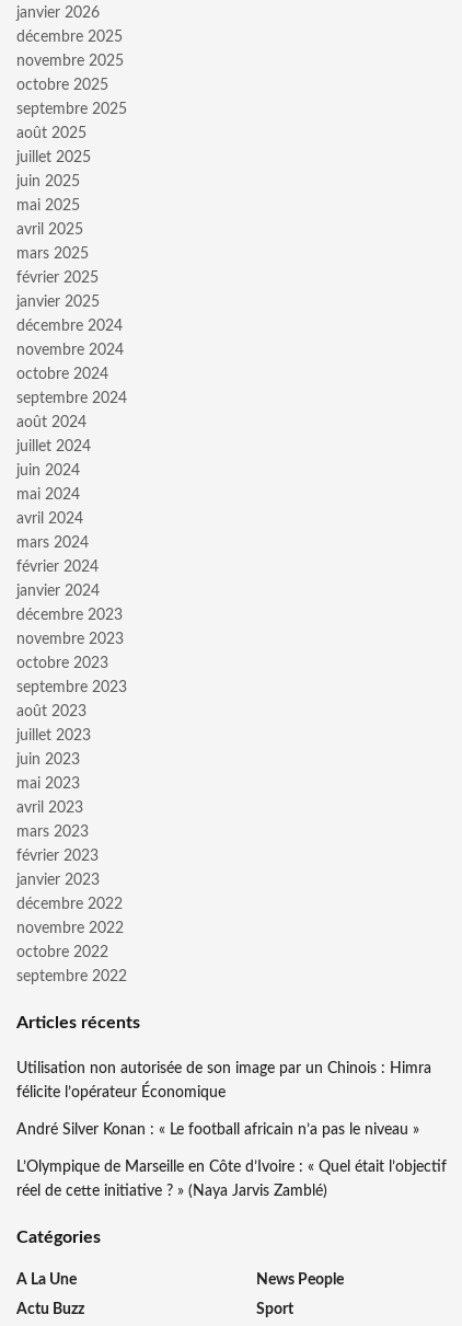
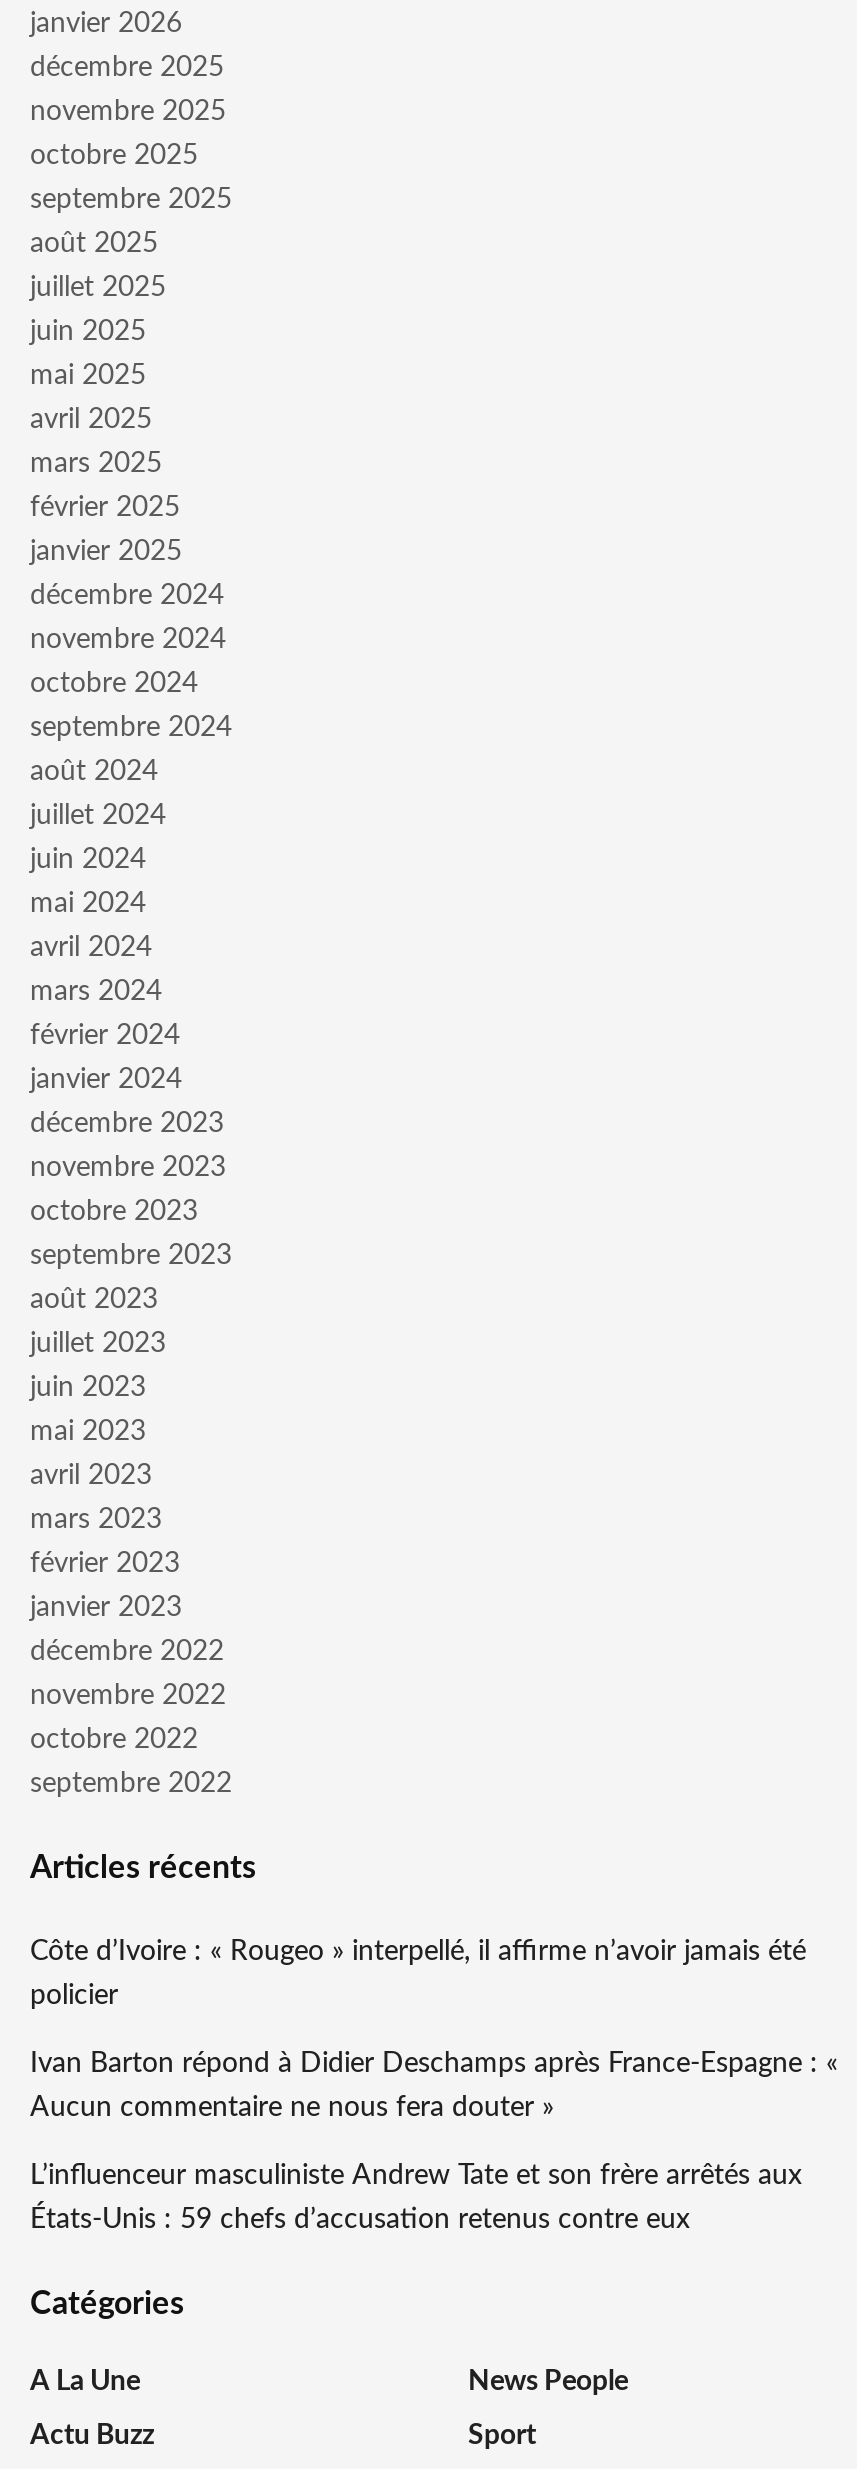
- Utilisation non autorisée de son image par un Chinois : Himra
- félicite l’opérateur Économique
- André Silver Konan : « Le football africain n’a pas le niveau »
- L’Olympique de Marseille en Côte d’Ivoire : « Quel était l’objectif
- réel de cette initiative ? » (Naya Jarvis Zamblé)
+ Côte d’Ivoire : « Rougeo » interpellé, il affirme n’avoir jamais été
+ policier
+ Ivan Barton répond à Didier Deschamps après France-Espagne : «
+ Aucun commentaire ne nous fera douter »
+ L’influenceur masculiniste Andrew Tate et son frère arrêtés aux
+ États-Unis : 59 chefs d’accusation retenus contre eux
